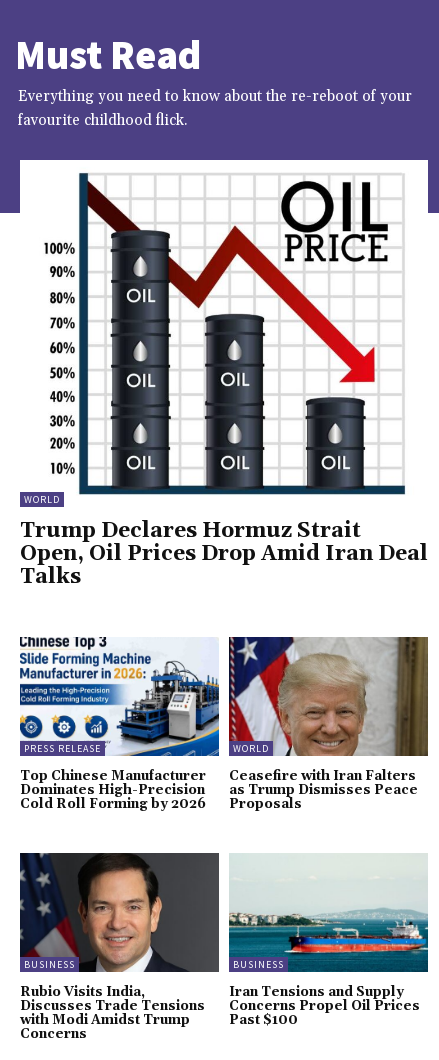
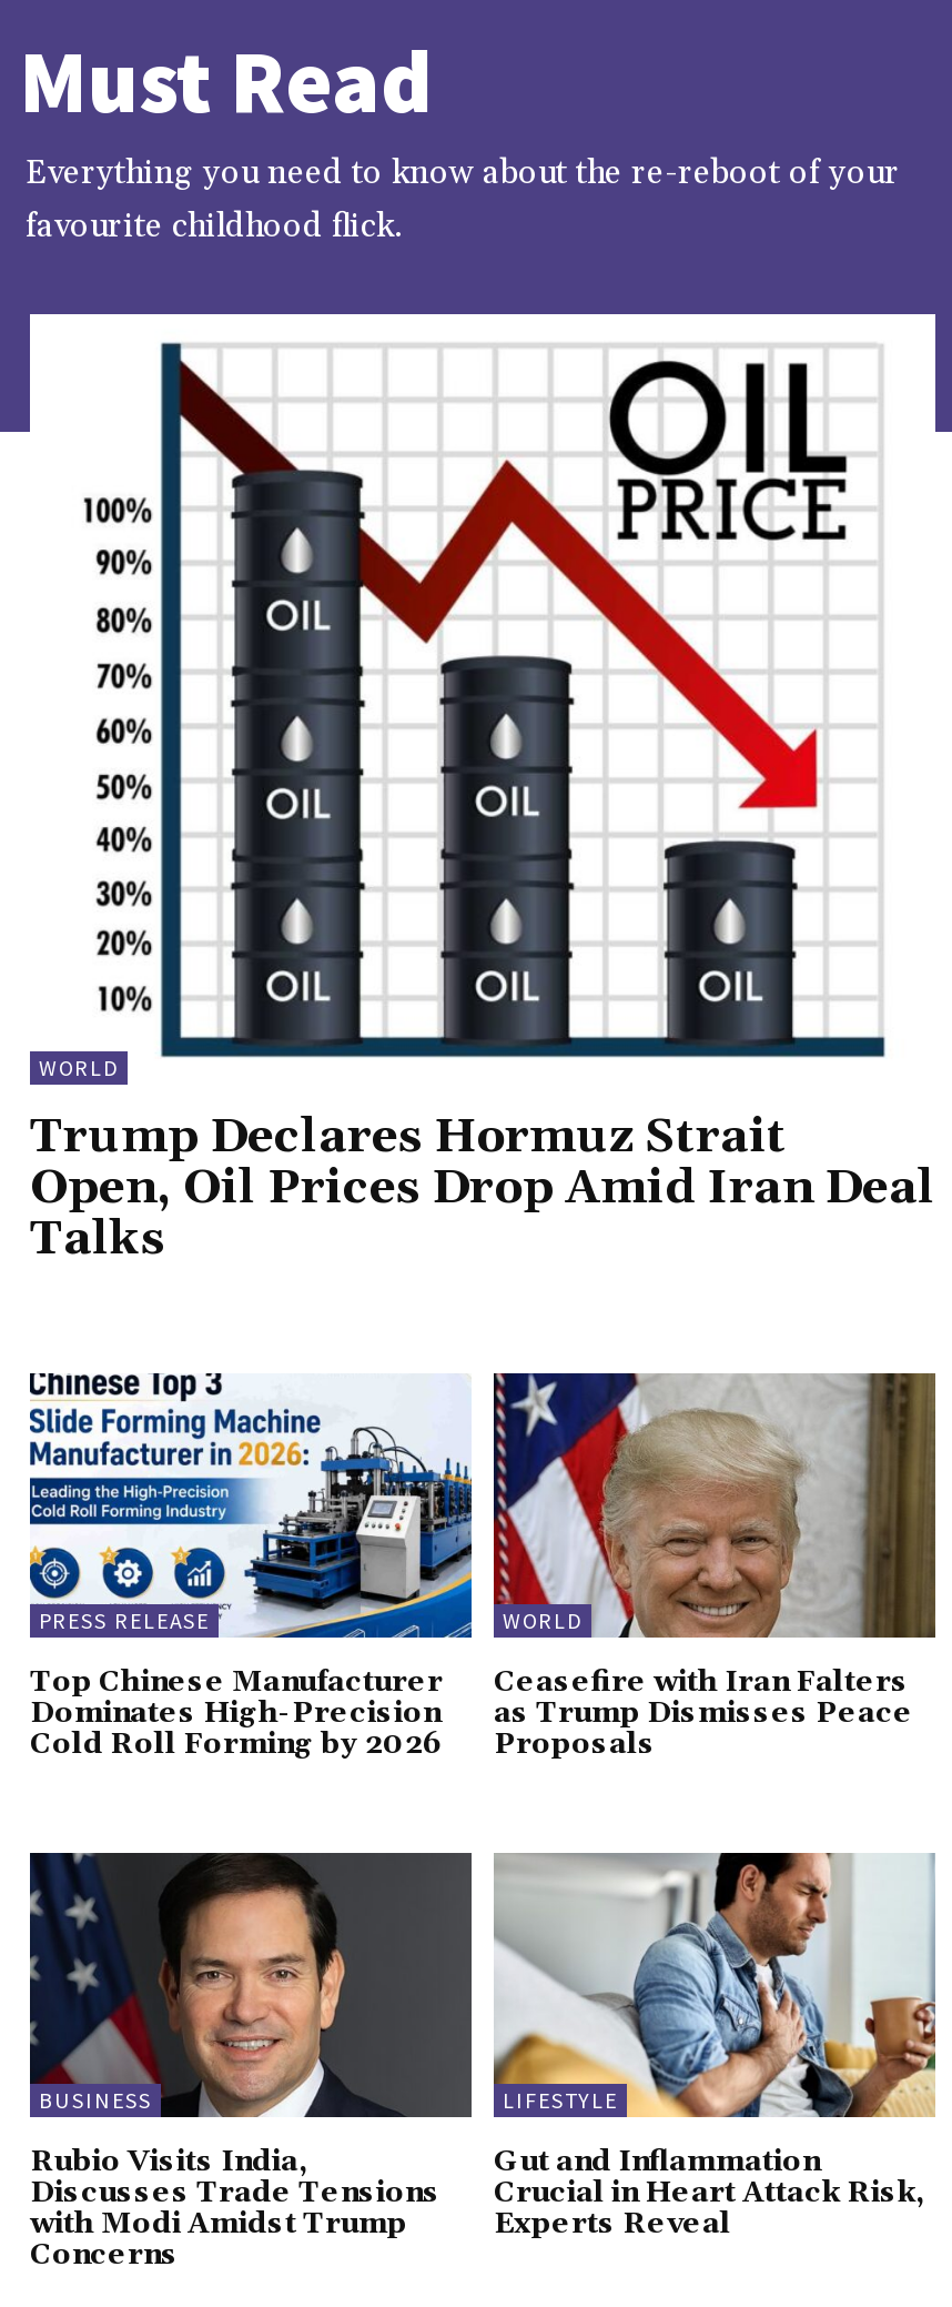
- [image]
- BUSINESS
+ [image]
+ LIFESTYLE

- Iran Tensions and Supply
- Concerns Propel Oil Prices
- Past $100
+ Gut and Inflammation
+ Crucial in Heart Attack Risk,
+ Experts Reveal
